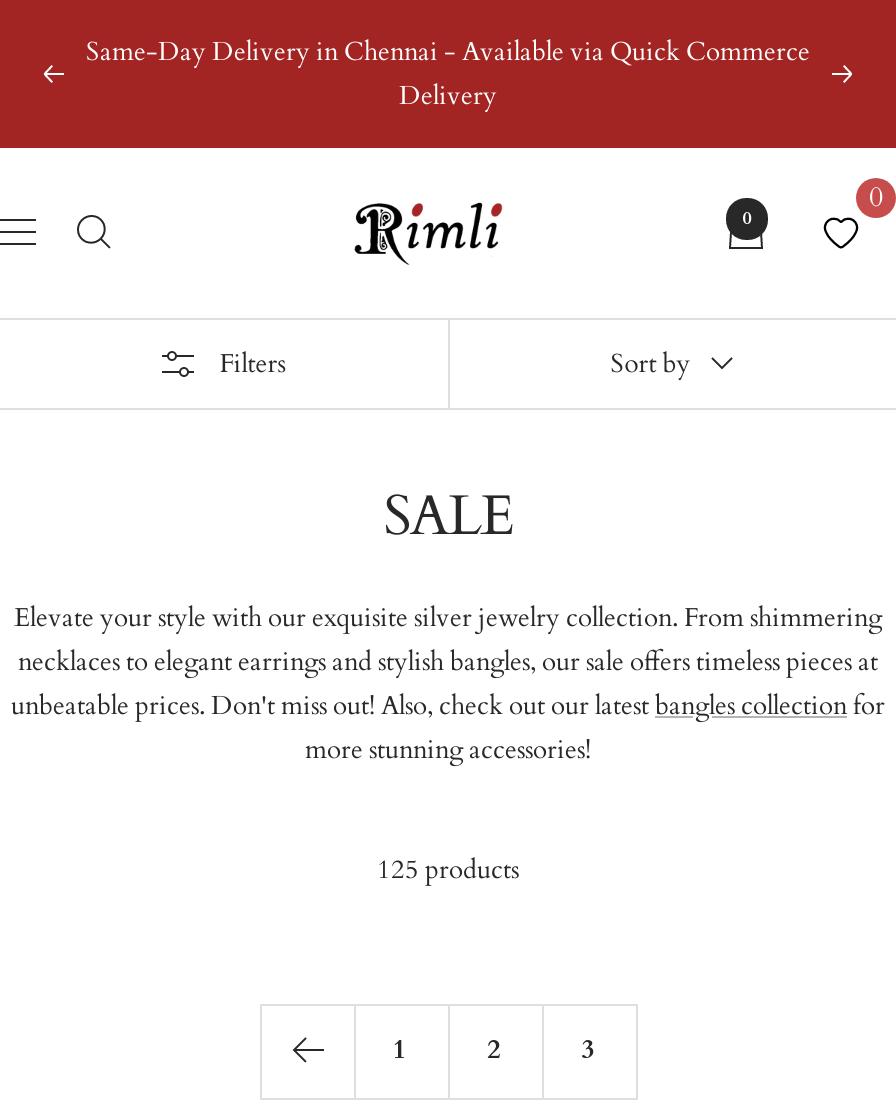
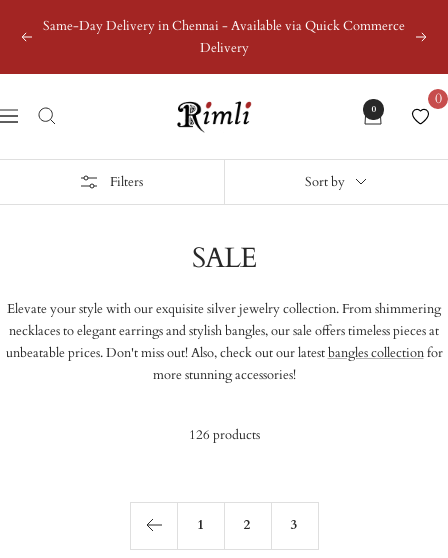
- 125 products
+ 126 products
